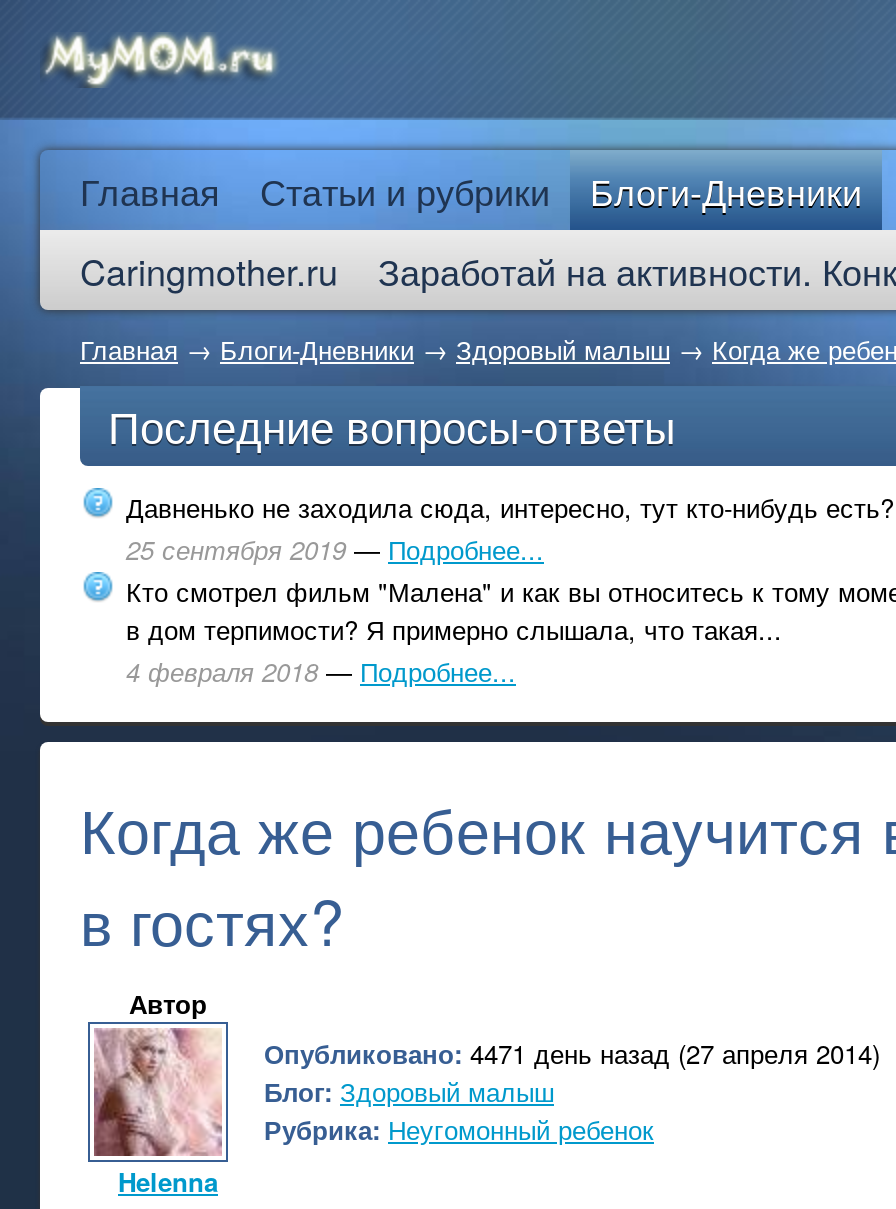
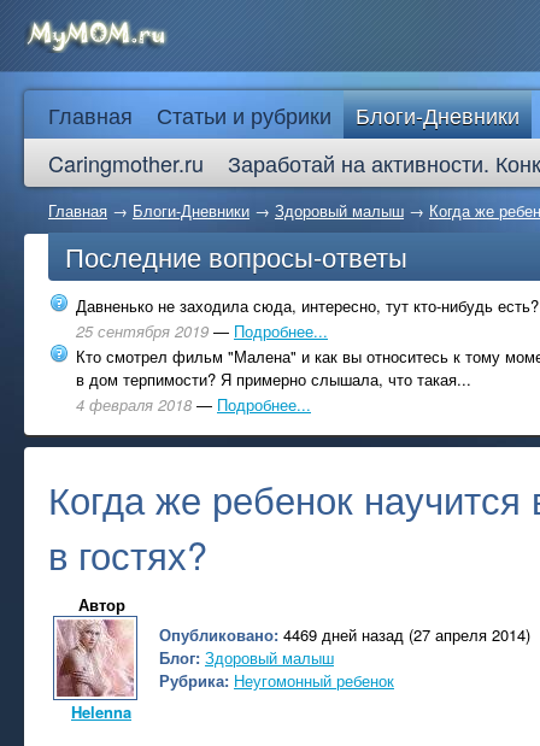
- Опубликовано: 4471 день назад (27 апреля 2014)
+ Опубликовано: 4469 дней назад (27 апреля 2014)
